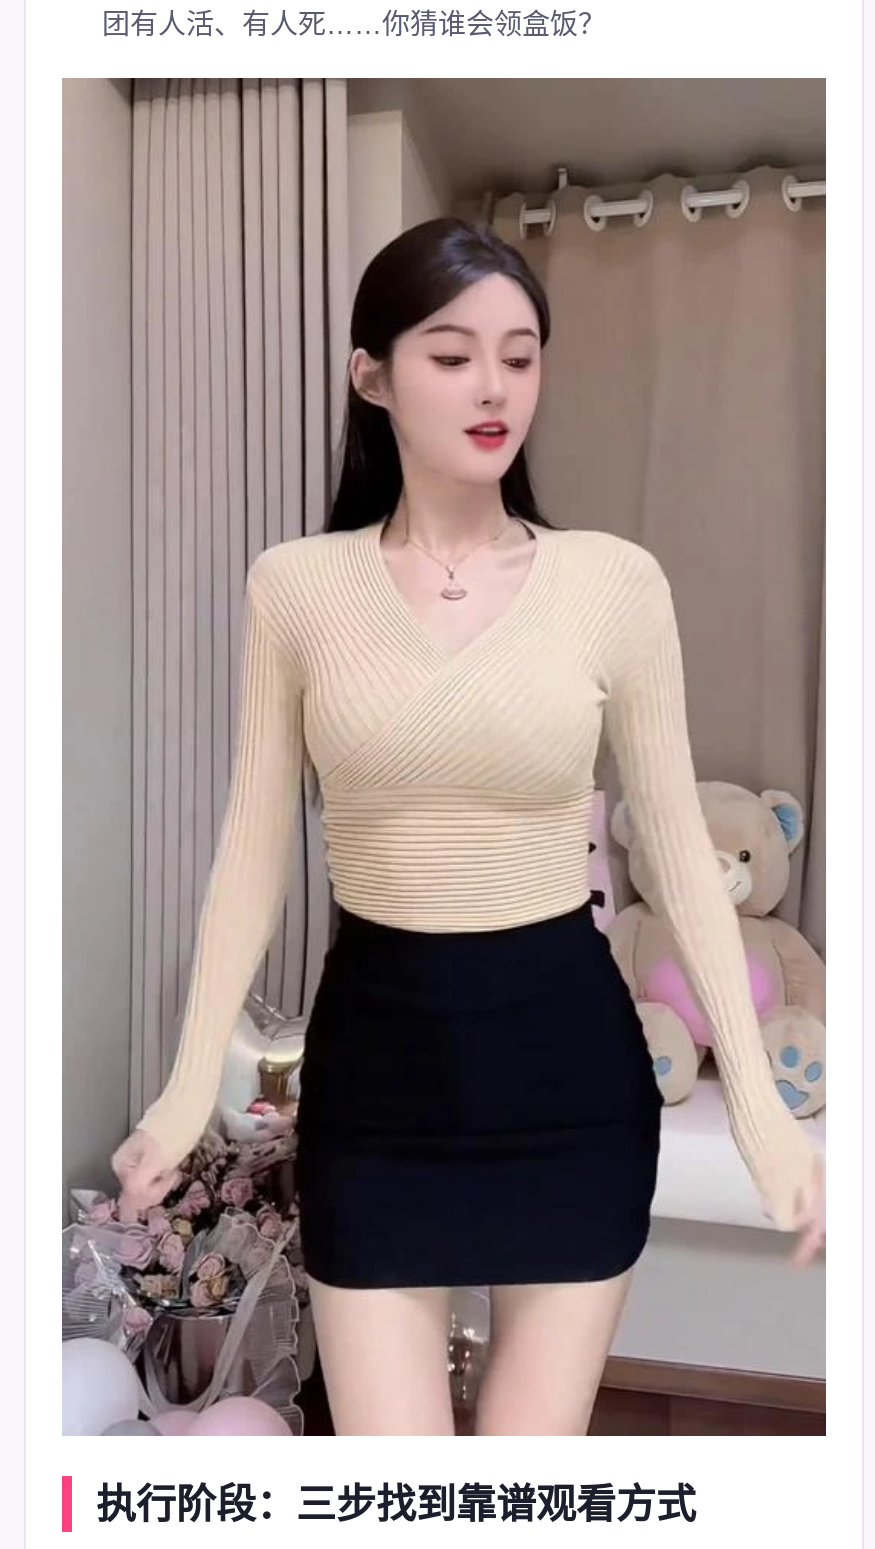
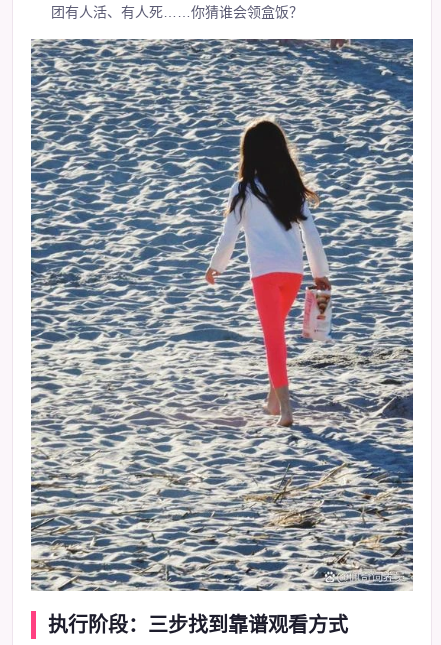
- [image]
+ [image]
